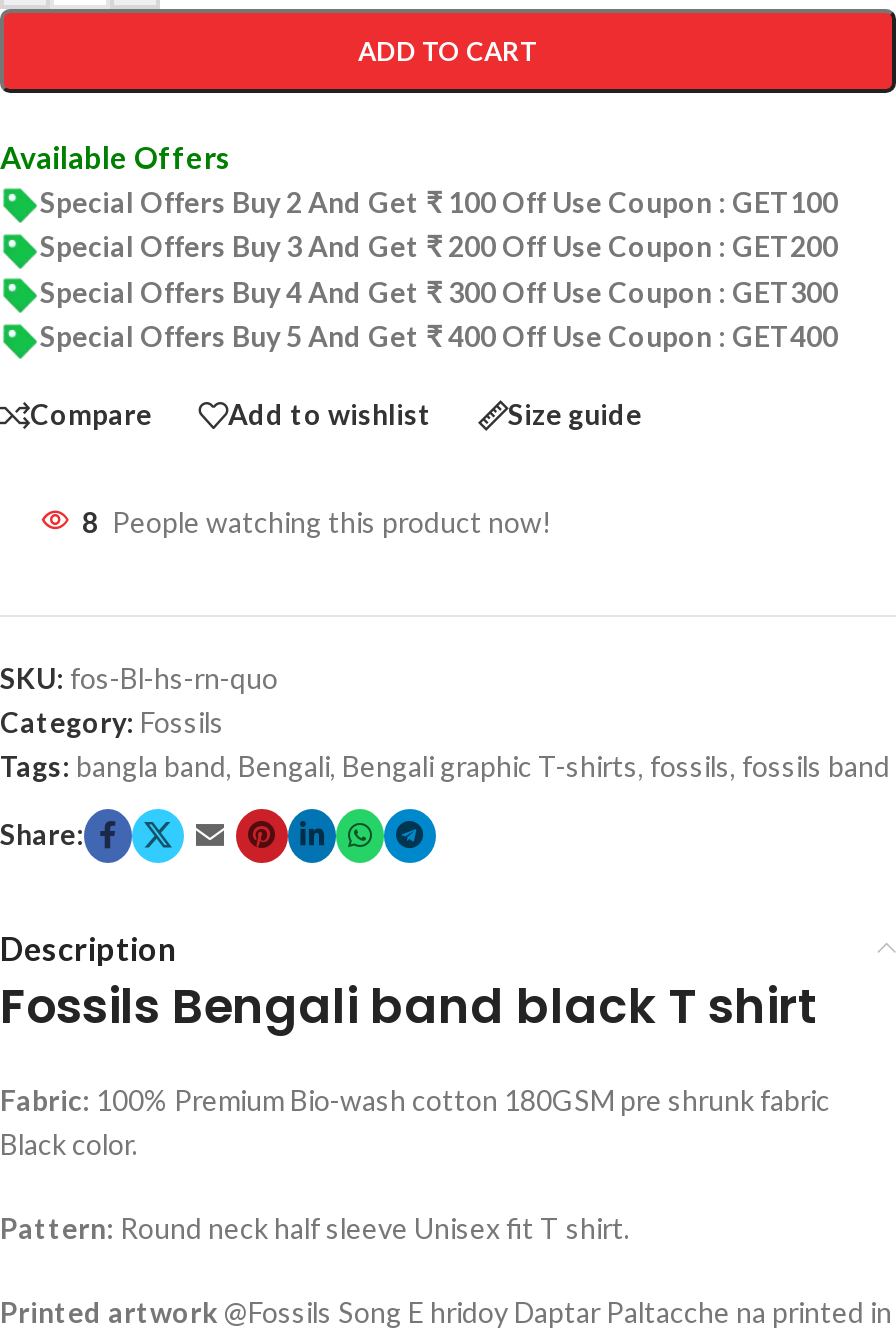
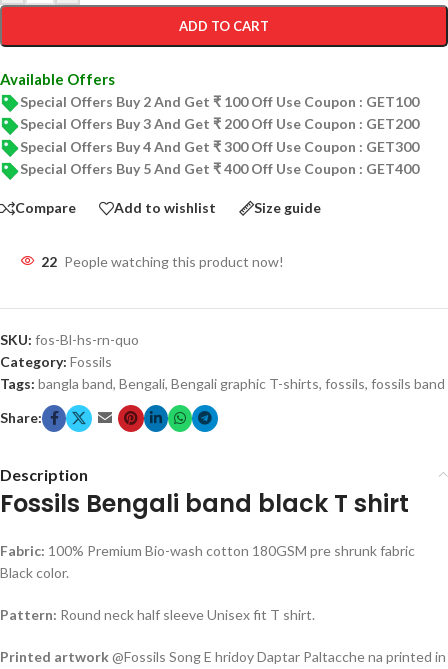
- 8 People watching this product now!
+ 22 People watching this product now!
